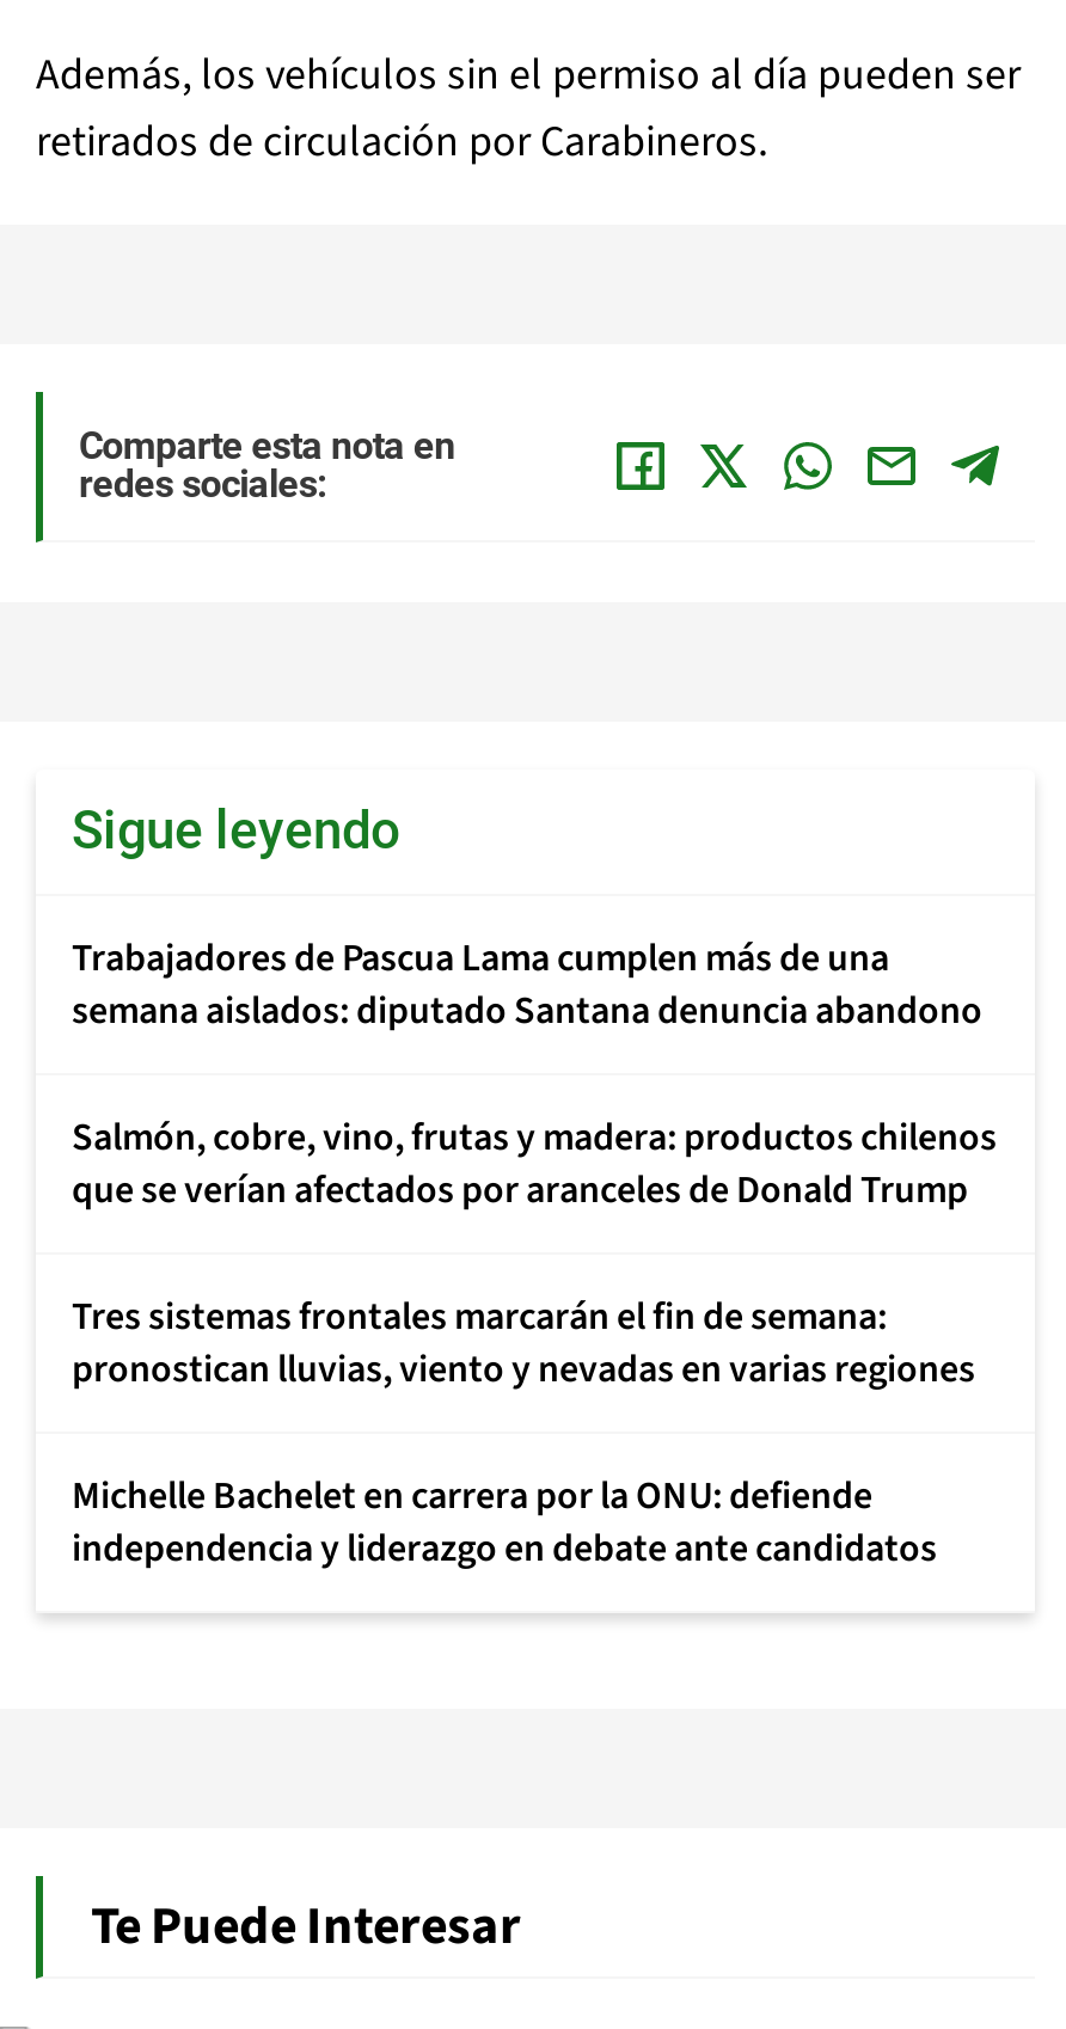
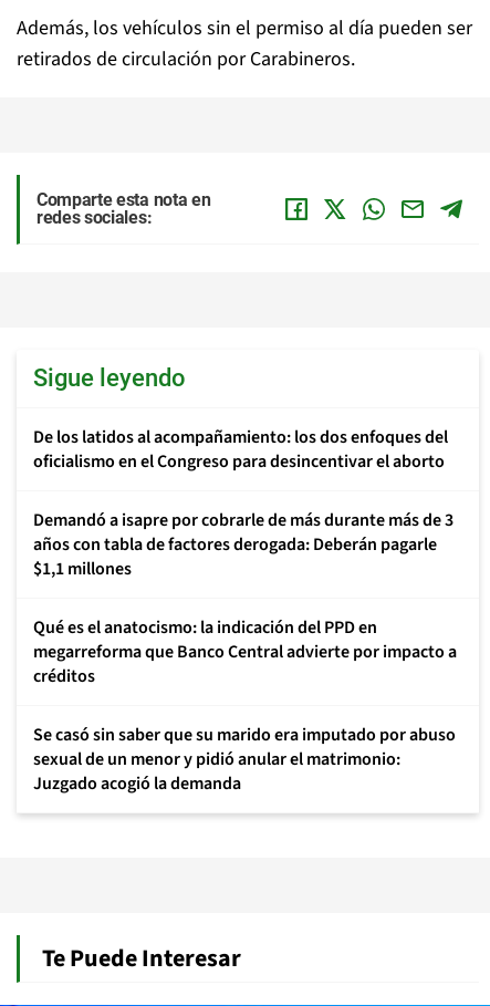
- Trabajadores de Pascua Lama cumplen más de una
- semana aislados: diputado Santana denuncia abandono
+ De los latidos al acompañamiento: los dos enfoques del
+ oficialismo en el Congreso para desincentivar el aborto

- Salmón, cobre, vino, frutas y madera: productos chilenos
- que se verían afectados por aranceles de Donald Trump
+ Demandó a isapre por cobrarle de más durante más de 3
+ años con tabla de factores derogada: Deberán pagarle
+ $1,1 millones

- Tres sistemas frontales marcarán el fin de semana:
- pronostican lluvias, viento y nevadas en varias regiones
+ Qué es el anatocismo: la indicación del PPD en
+ megarreforma que Banco Central advierte por impacto a
+ créditos

- Michelle Bachelet en carrera por la ONU: defiende
- independencia y liderazgo en debate ante candidatos
+ Se casó sin saber que su marido era imputado por abuso
+ sexual de un menor y pidió anular el matrimonio:
+ Juzgado acogió la demanda
